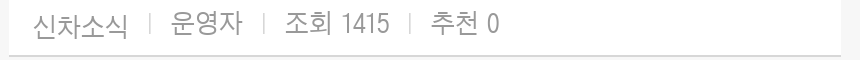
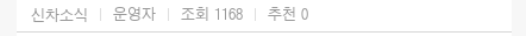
- 신차소식 운영자 조회 1415 추천 0
+ 신차소식 운영자 조회 1168 추천 0
